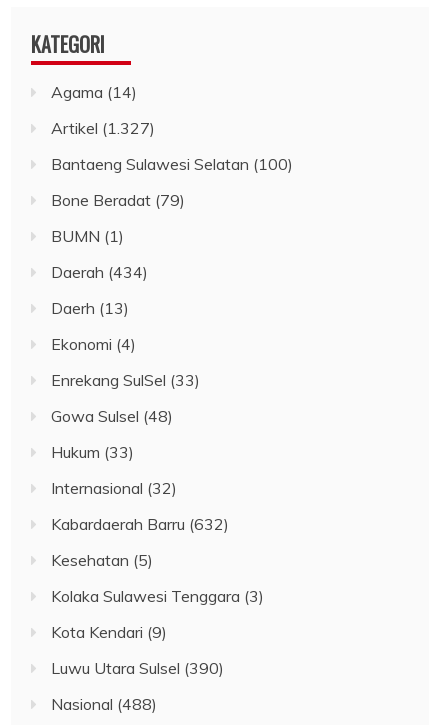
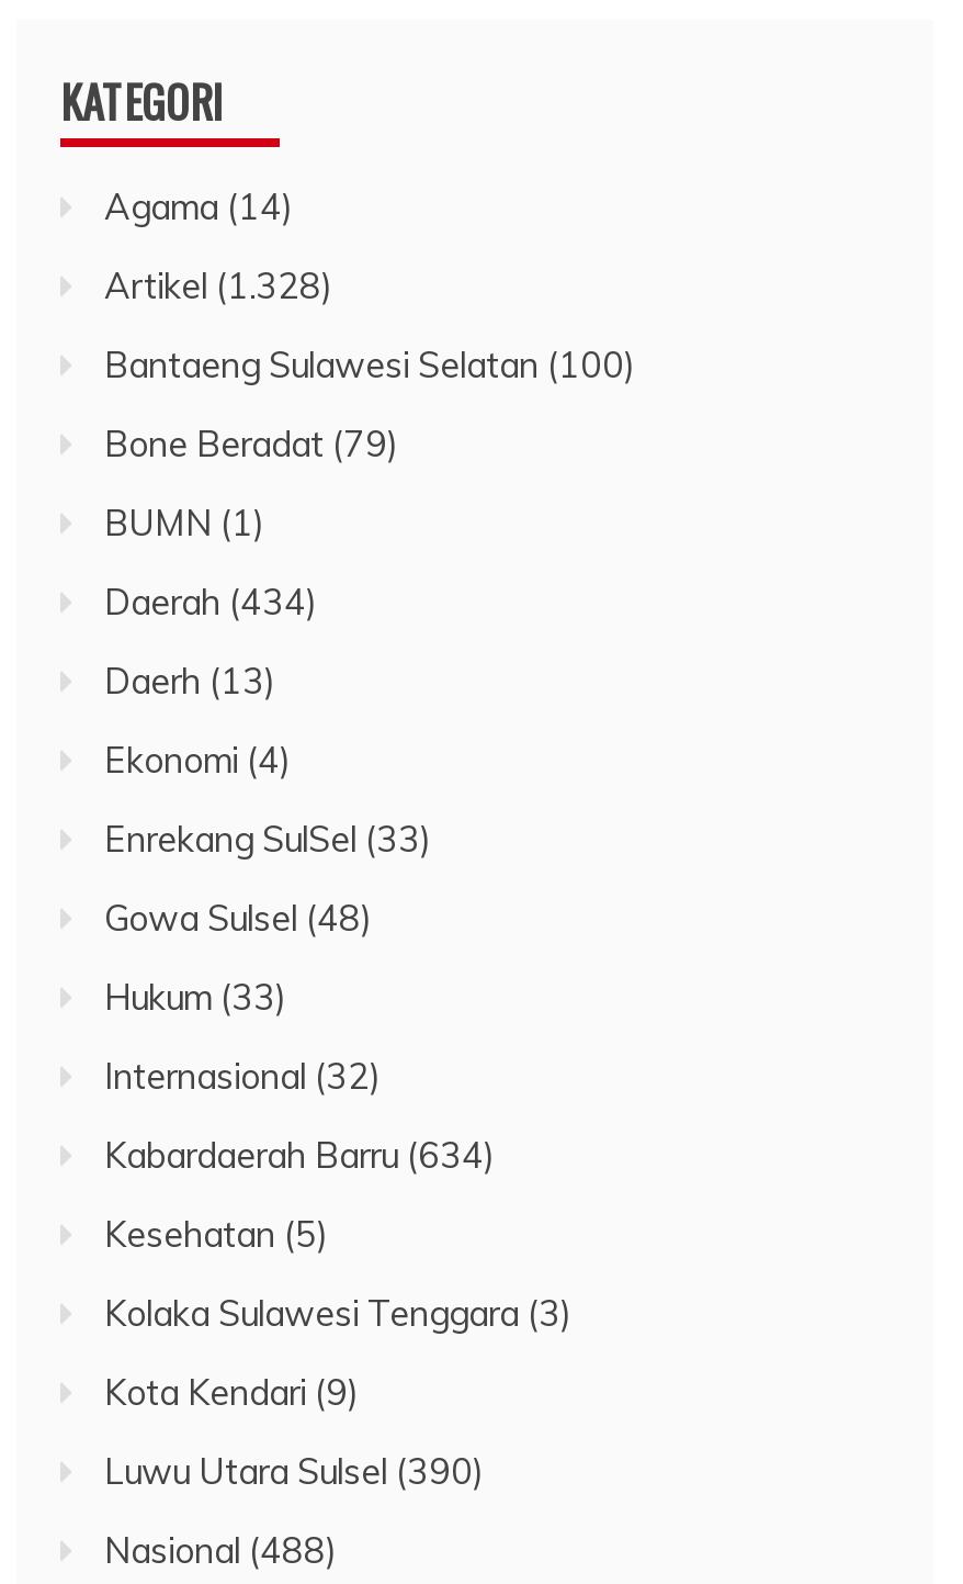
- Artikel (1.327)
+ Artikel (1.328)

- Kabardaerah Barru (632)
+ Kabardaerah Barru (634)
